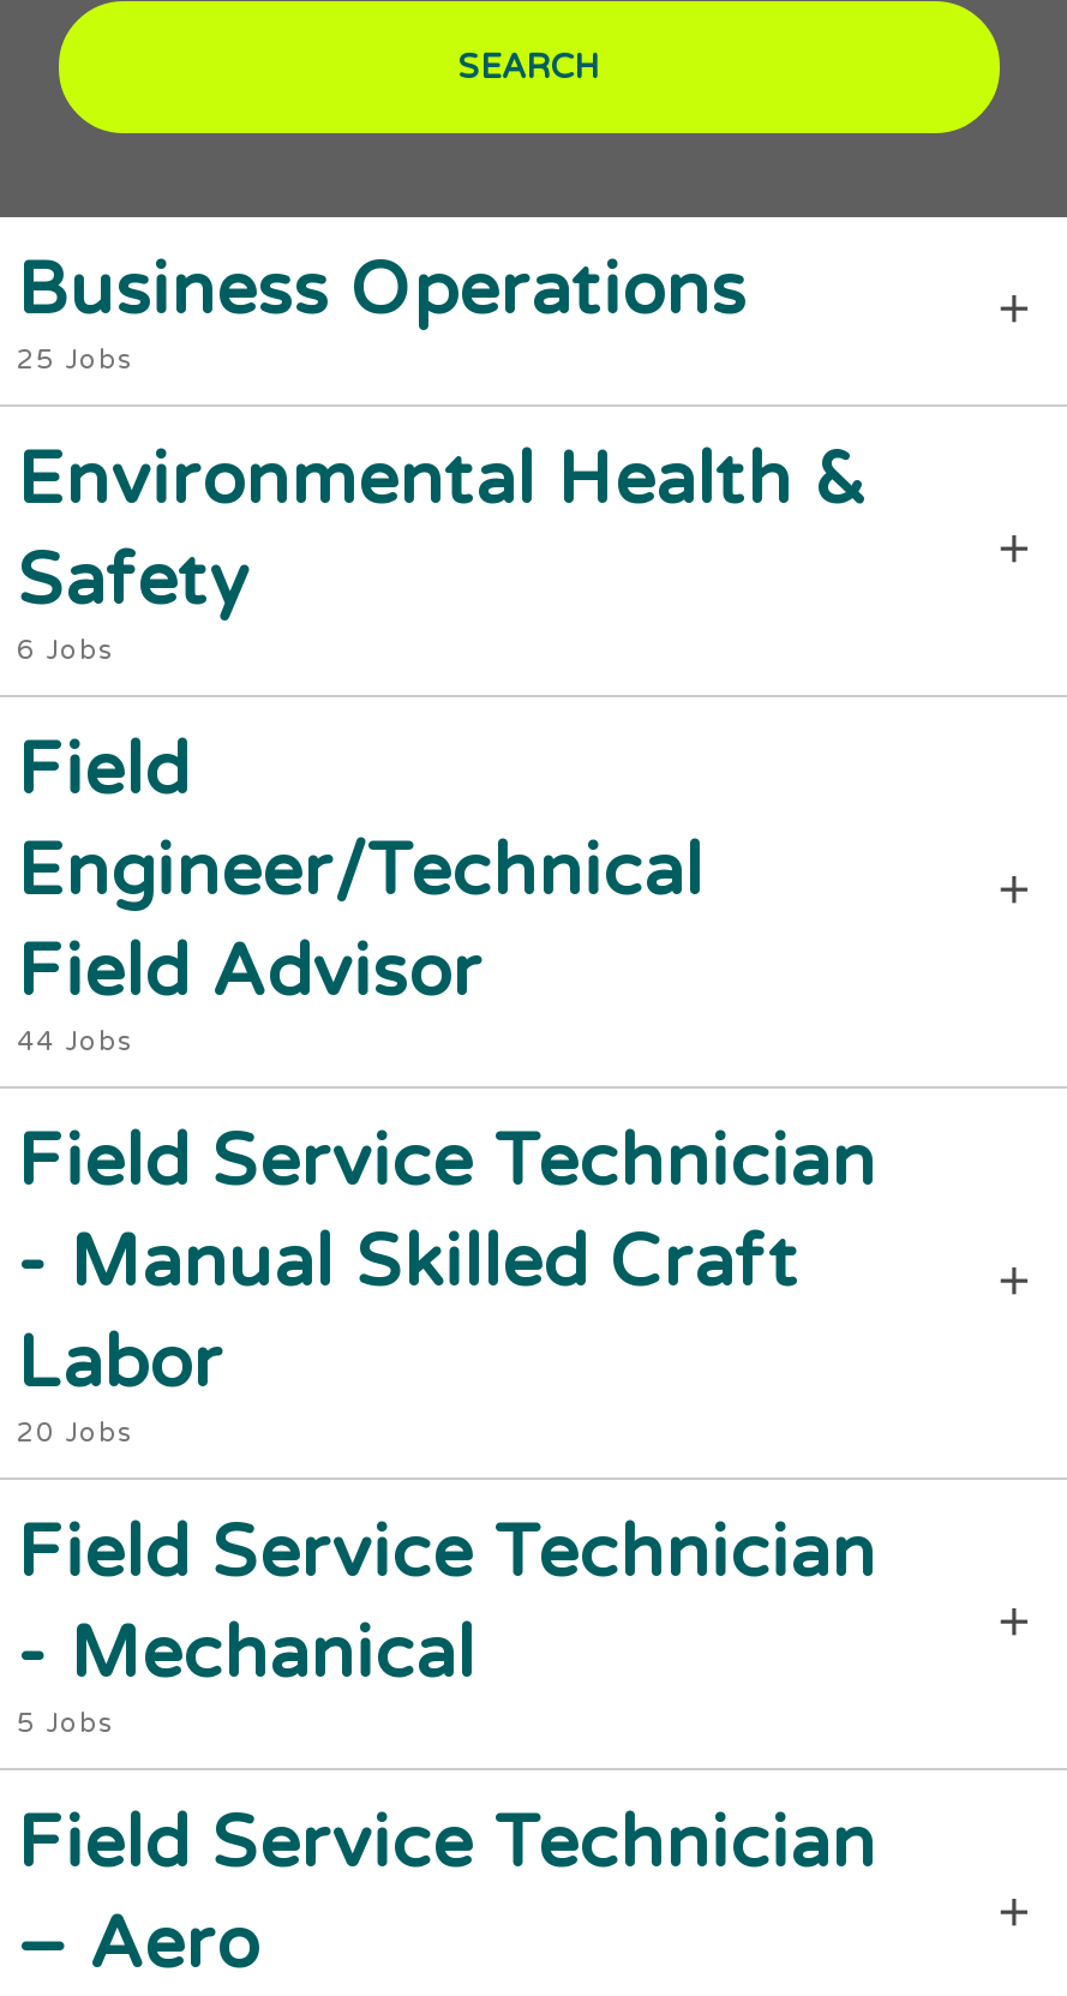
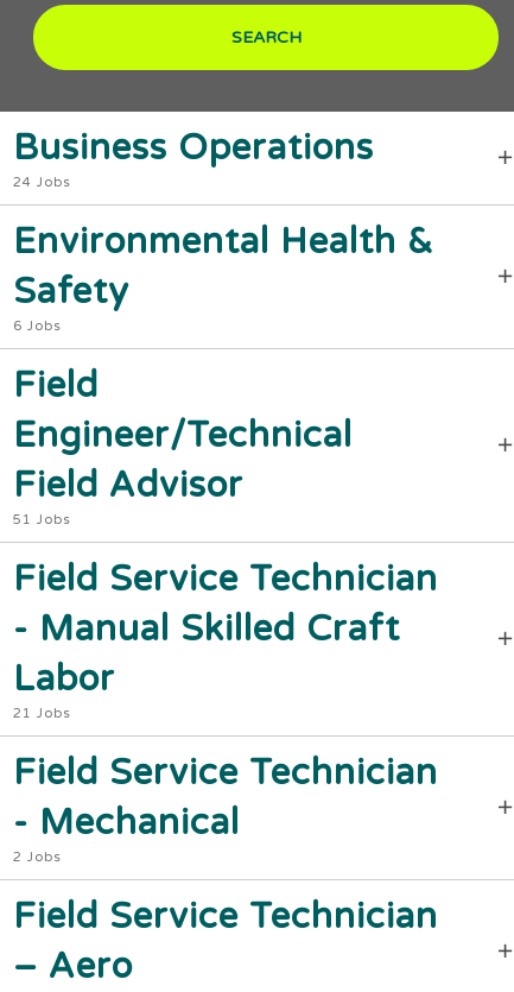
- 25 Jobs
+ 24 Jobs

- 44 Jobs
+ 51 Jobs

- 20 Jobs
+ 21 Jobs

- 5 Jobs
+ 2 Jobs
